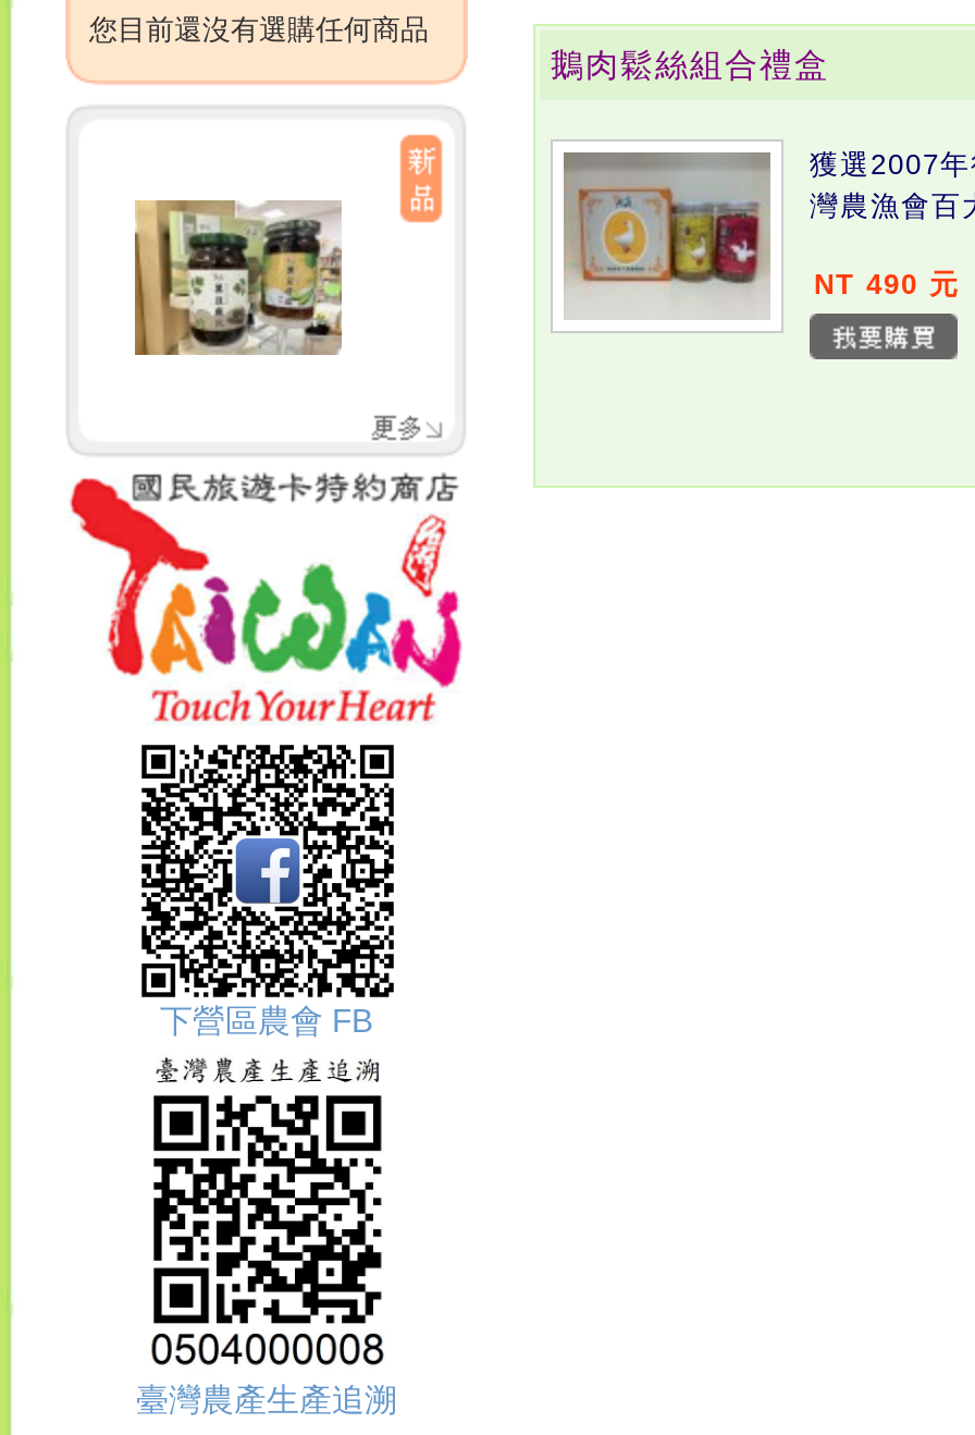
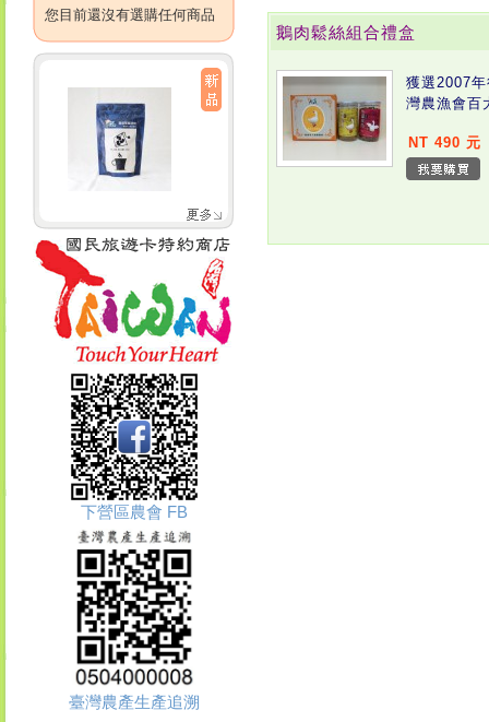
- [image]
+ [image]
